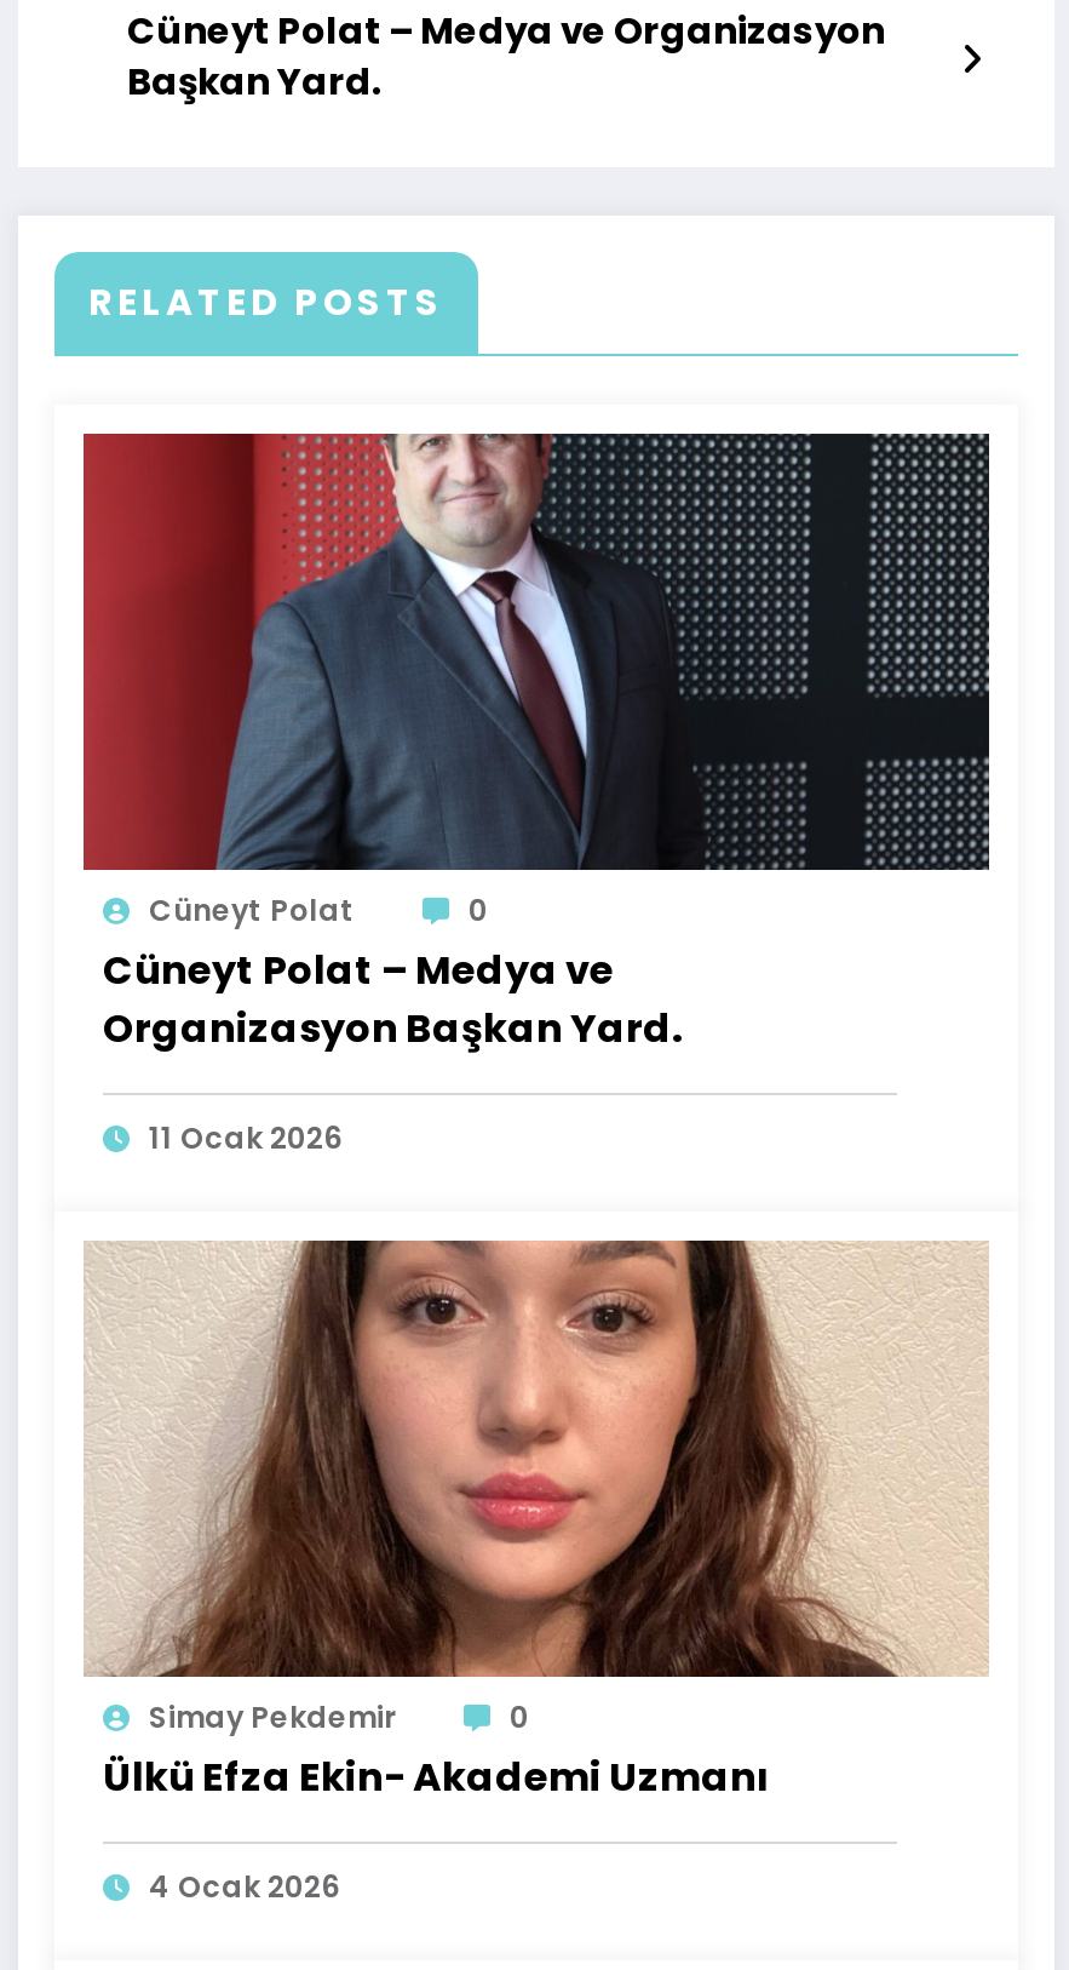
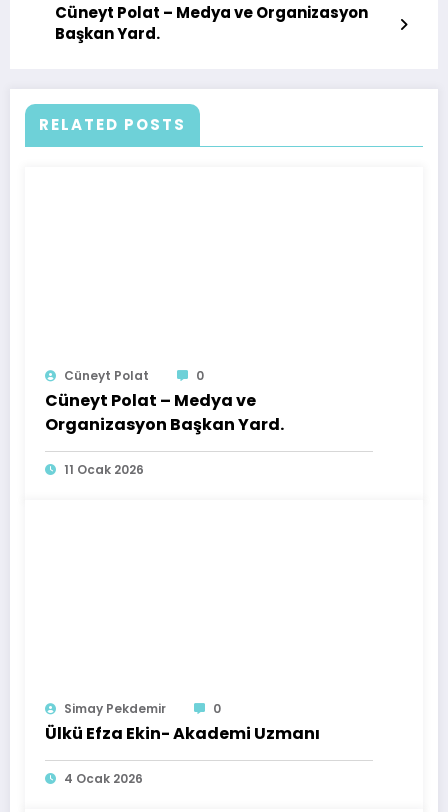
- [image]

- [image]
